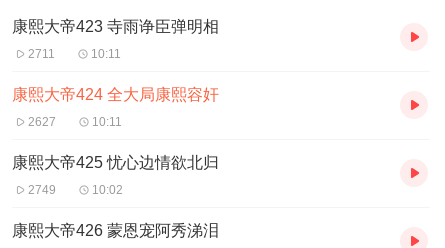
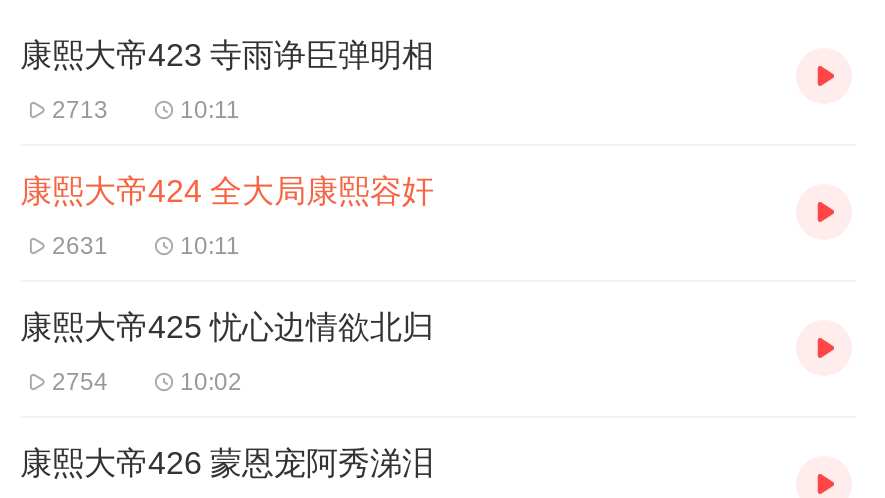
- 2711
+ 2713

- 2627
+ 2631

- 2749
+ 2754
